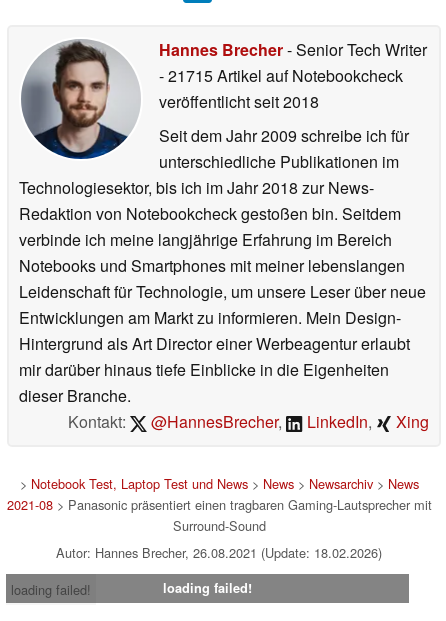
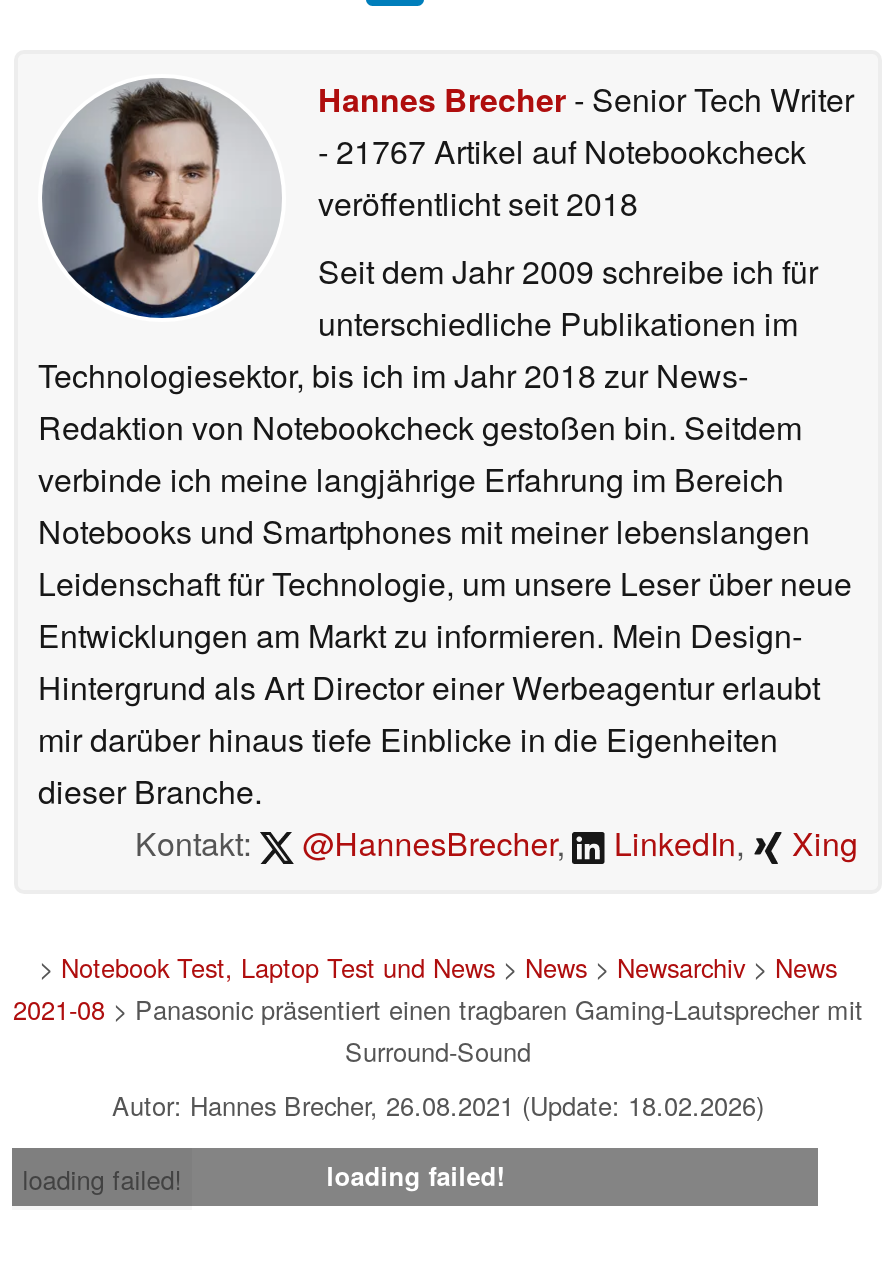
- - 21715 Artikel auf Notebookcheck
+ - 21767 Artikel auf Notebookcheck
